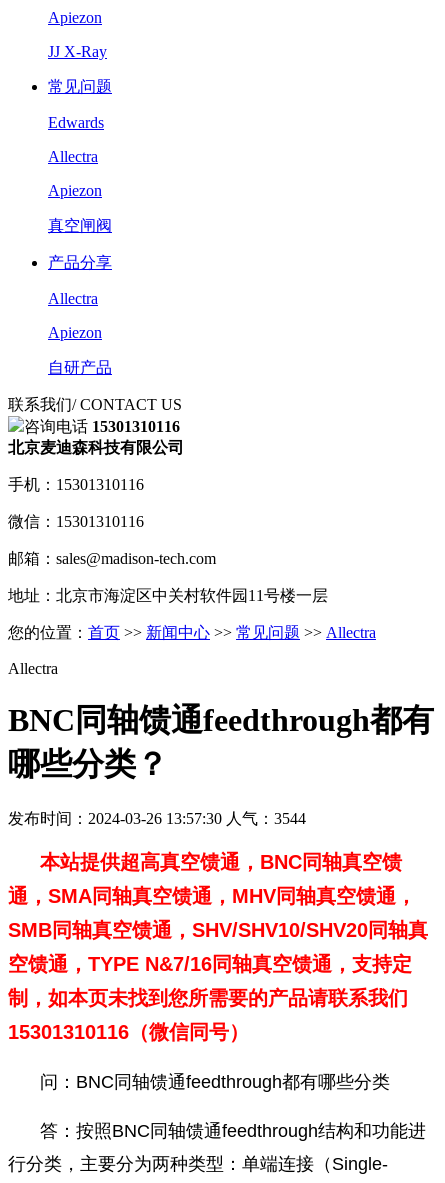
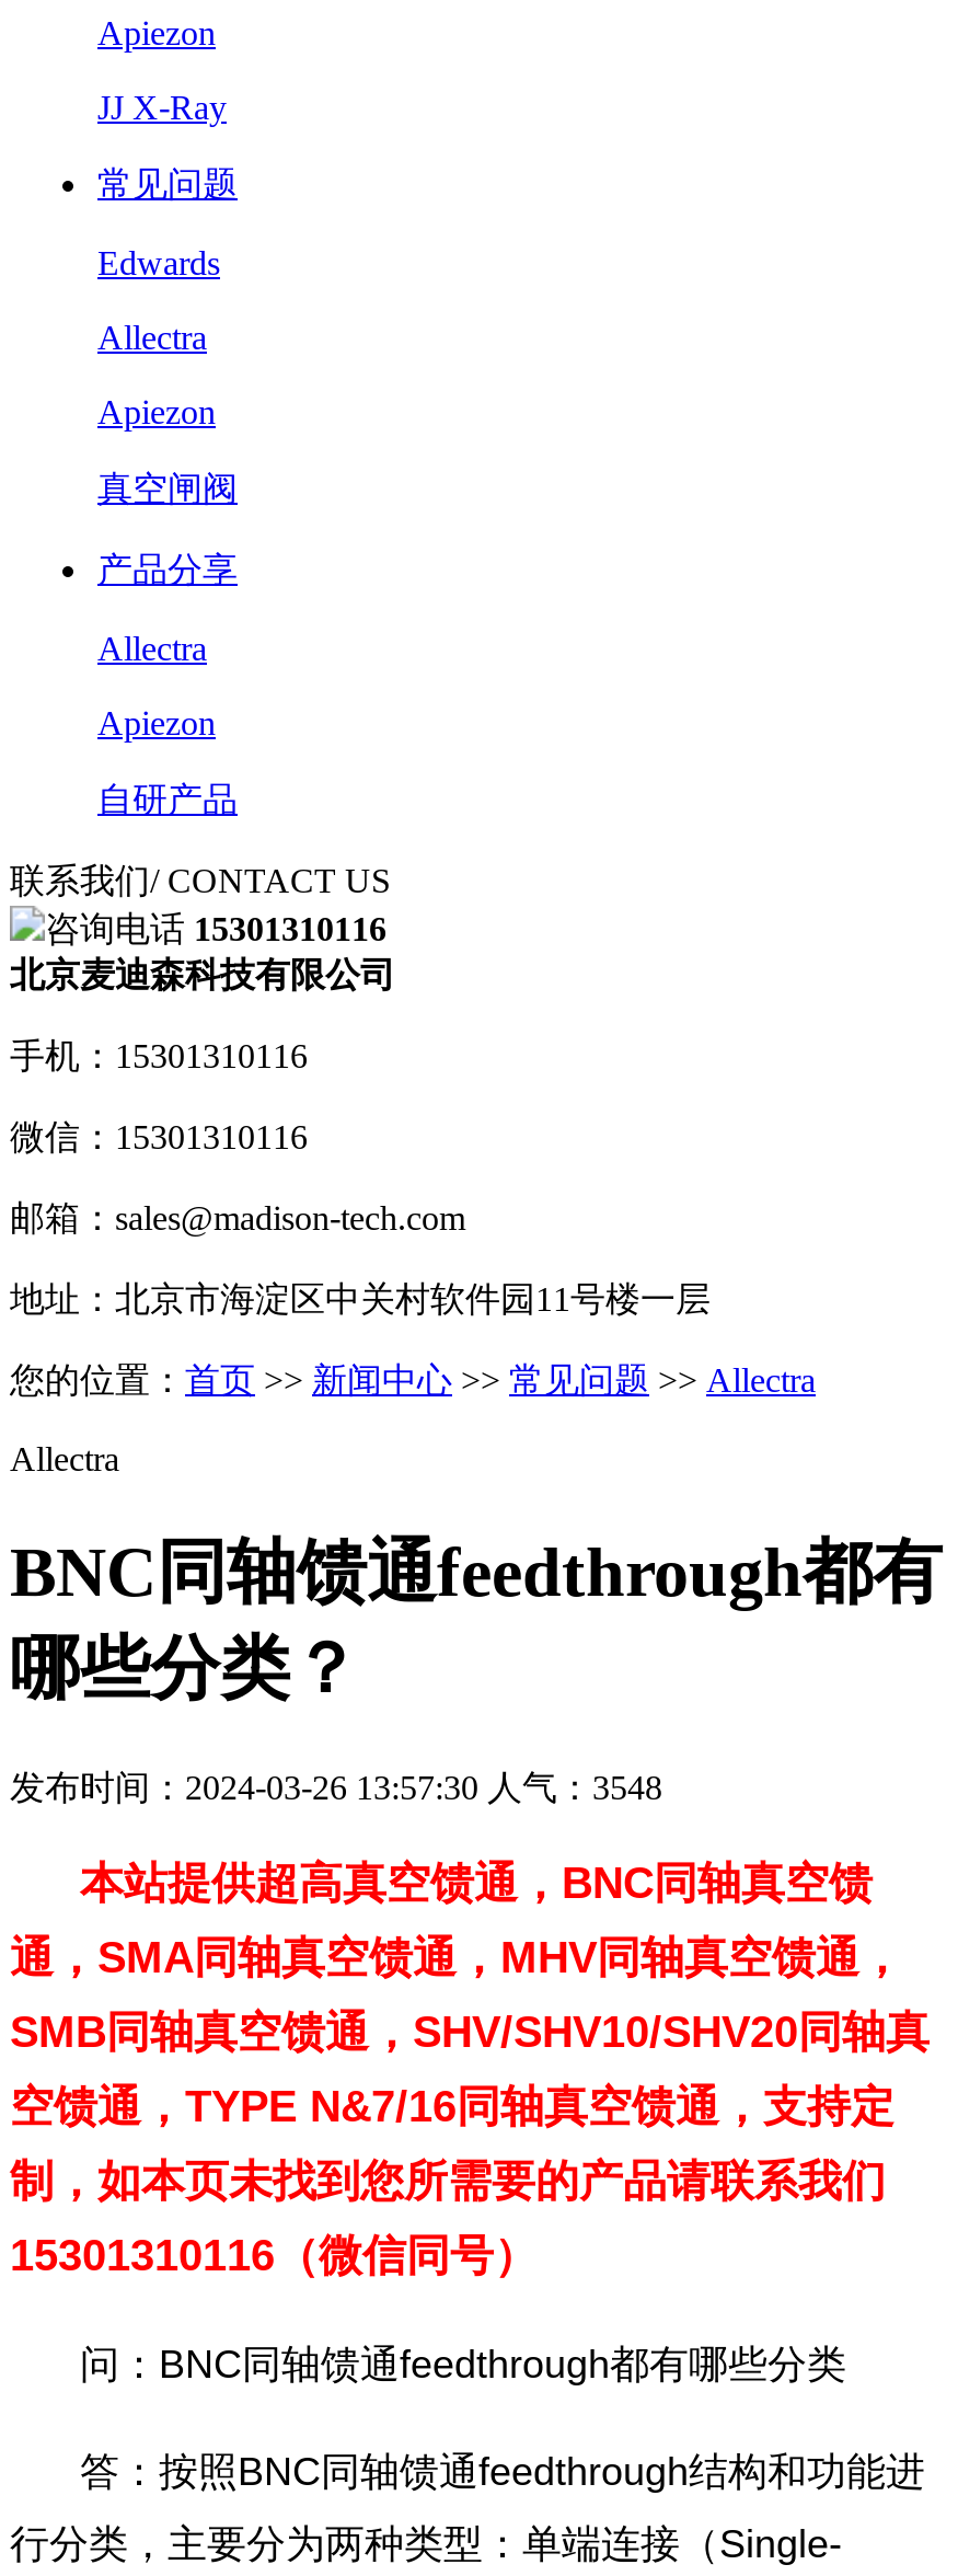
- 发布时间：2024-03-26 13:57:30 人气：3544
+ 发布时间：2024-03-26 13:57:30 人气：3548
